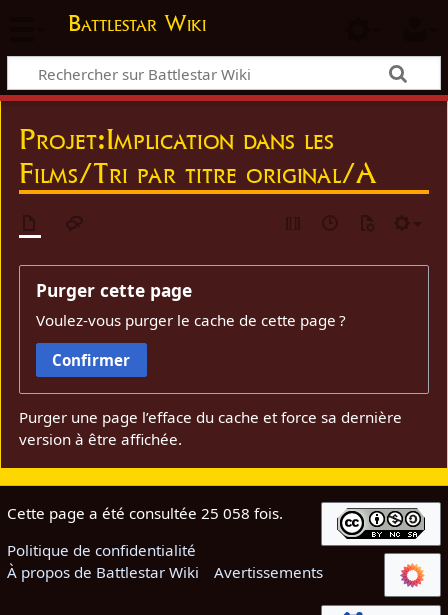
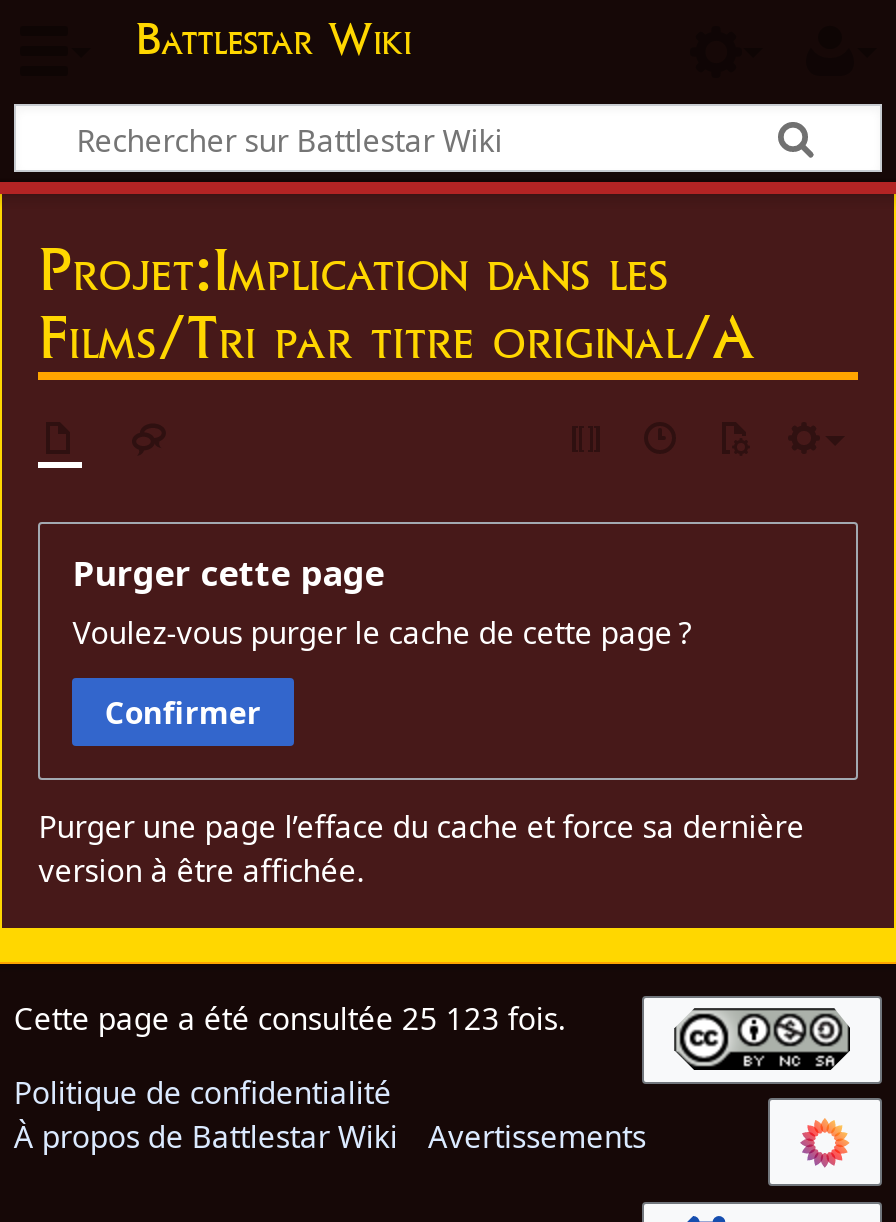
- Cette page a été consultée 25 058 fois.
+ Cette page a été consultée 25 123 fois.
